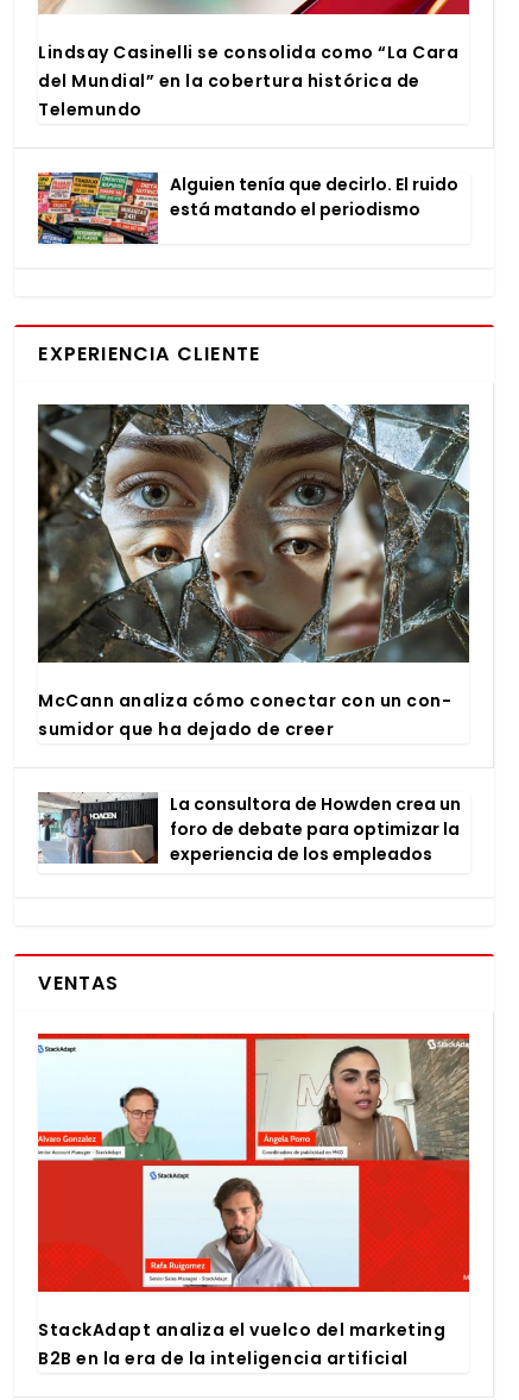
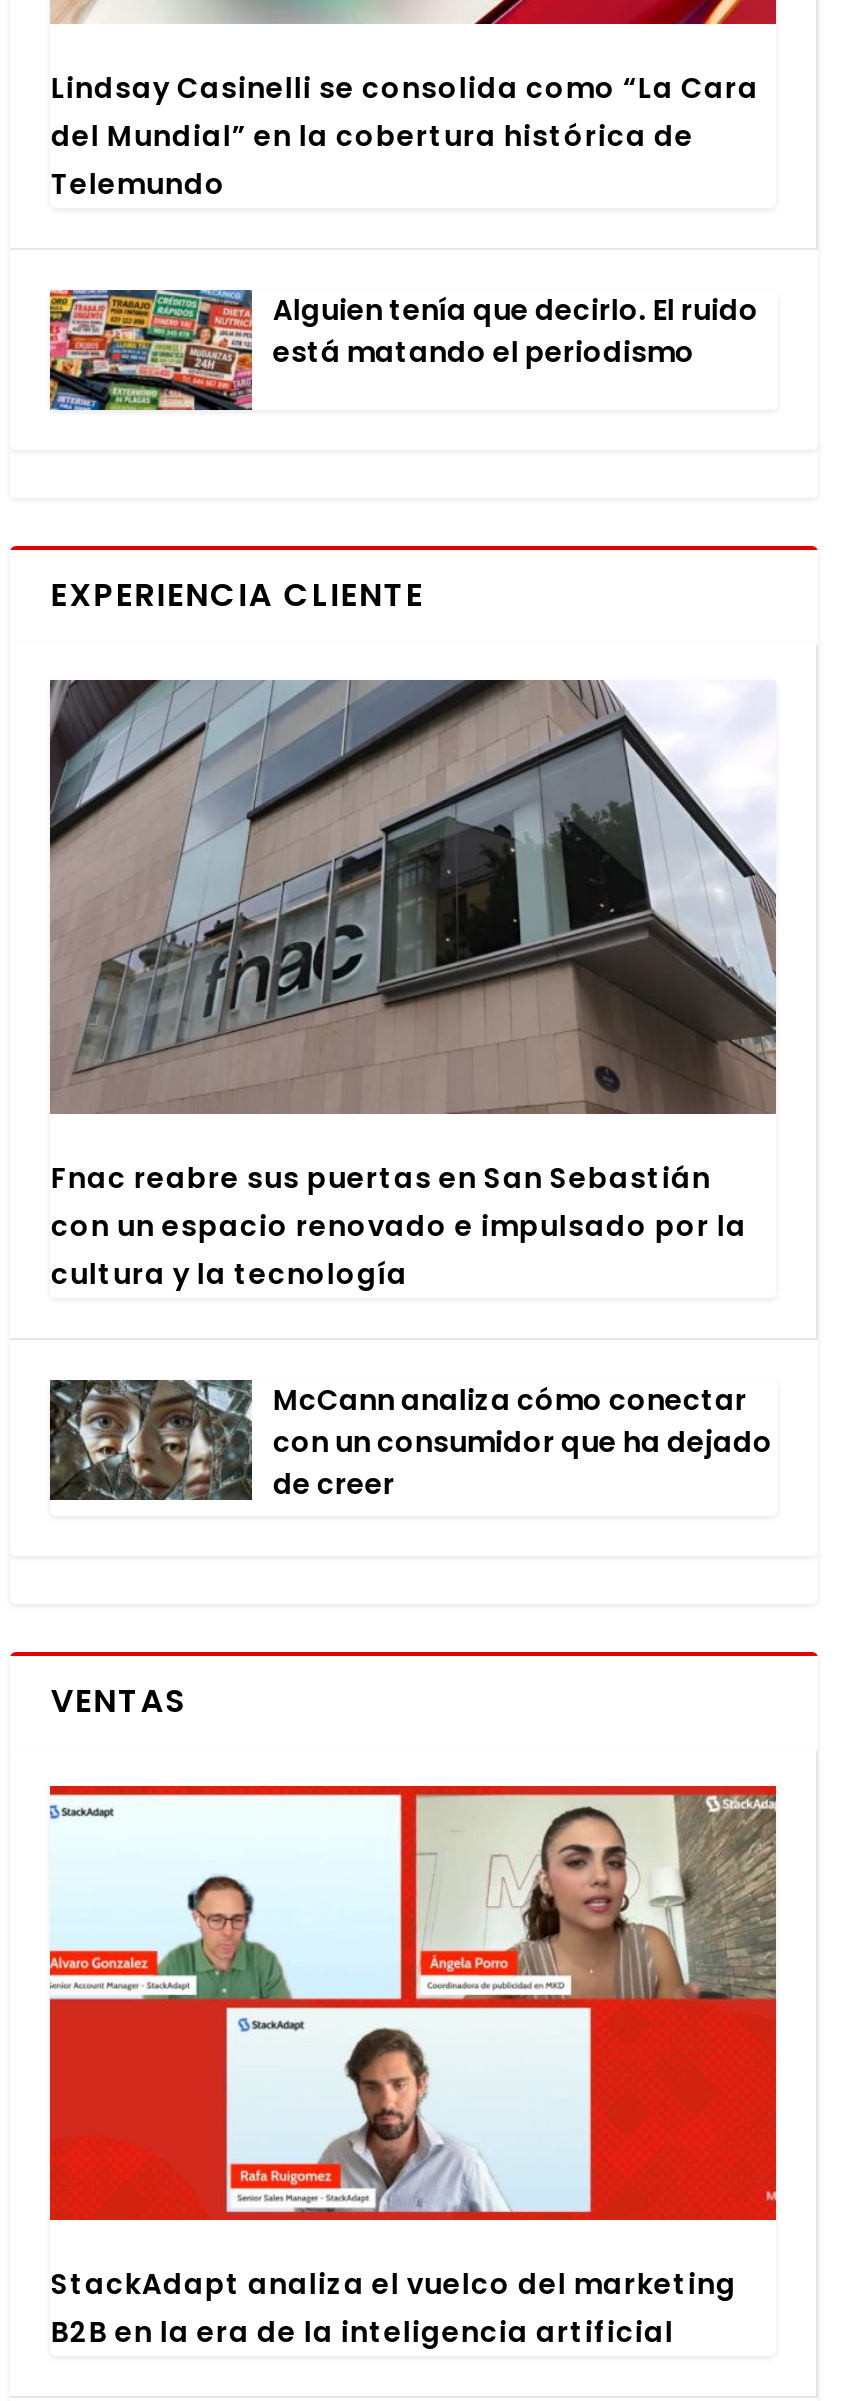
- [image]
- McCann analiza cómo conectar con un con
- sumidor que ha dejado de creer
+ [image]
+ Fnac reabre sus puertas en San Sebastián
+ con un espacio renovado e impulsado por la
+ cultura y la tecnología

- [image]
- La consultora de Howden crea un
- foro de debate para optimizar la
- experiencia de los empleados
+ [image]
+ McCann analiza cómo conectar
+ con un consumidor que ha dejado
+ de creer
